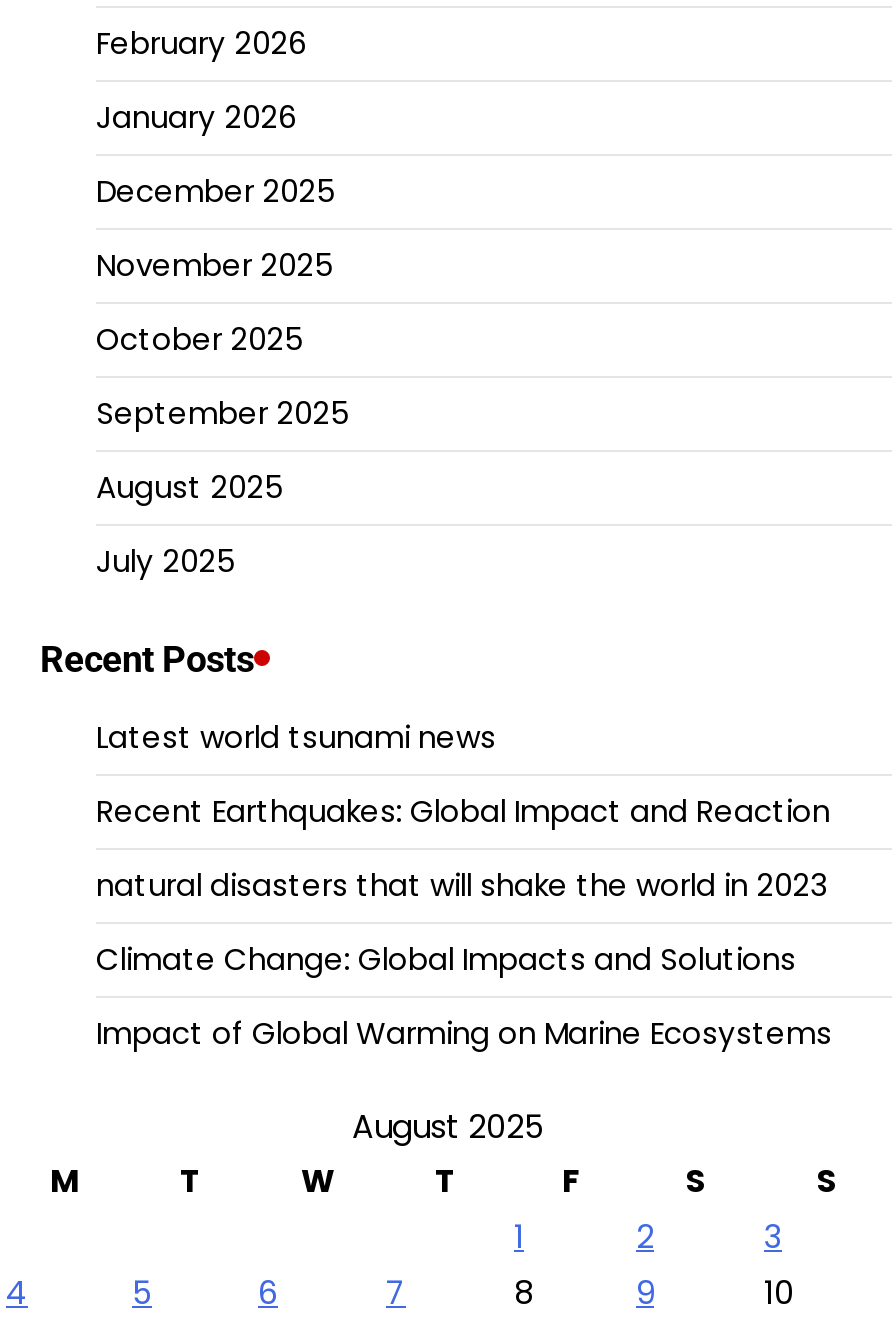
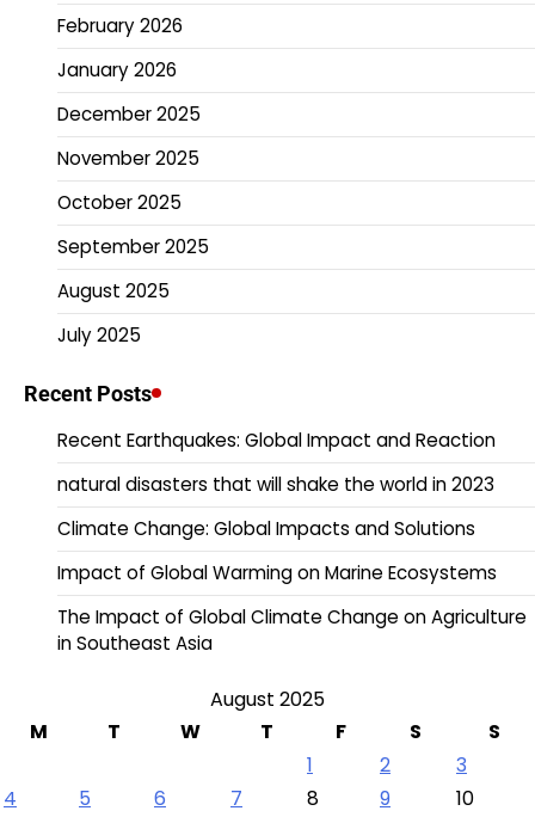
- Latest world tsunami news

moved up: Recent Earthquakes: Global Impact and Reaction | natural disasters that will shake the world in 2023 | Climate Change: Global Impacts and Solutions | Impact of Global Warming on Marine Ecosystems

+ The Impact of Global Climate Change on Agriculture
+ in Southeast Asia
